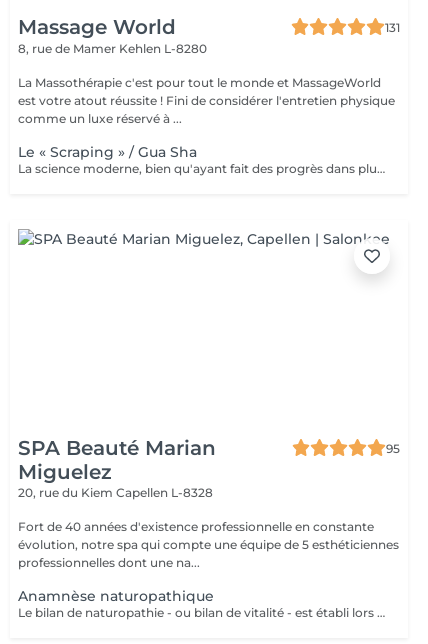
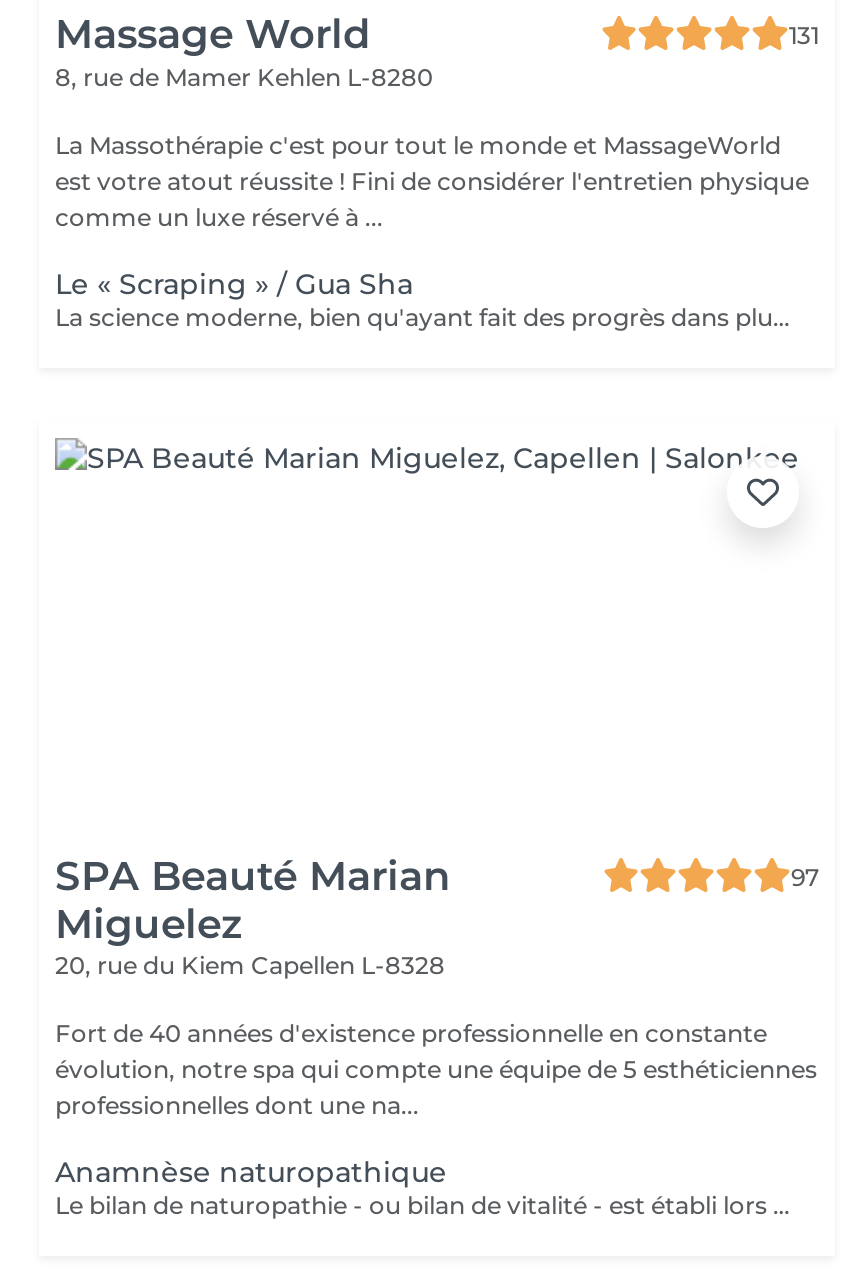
- 95
+ 97
